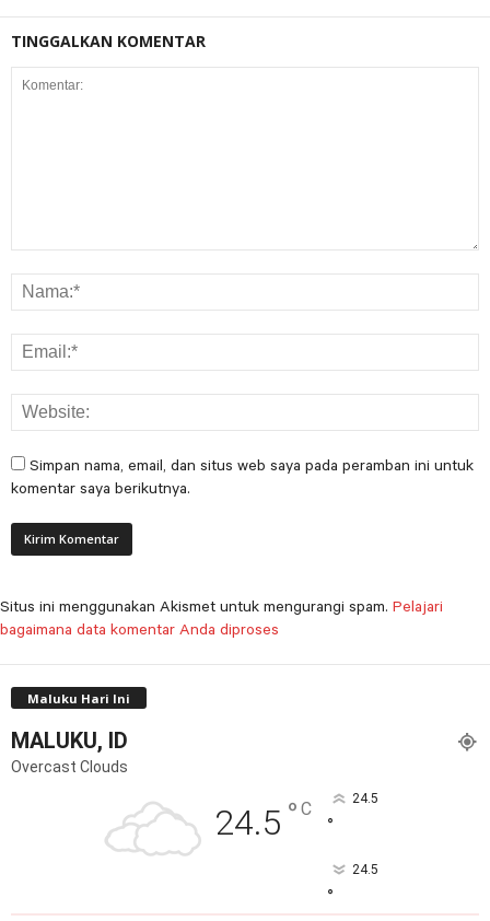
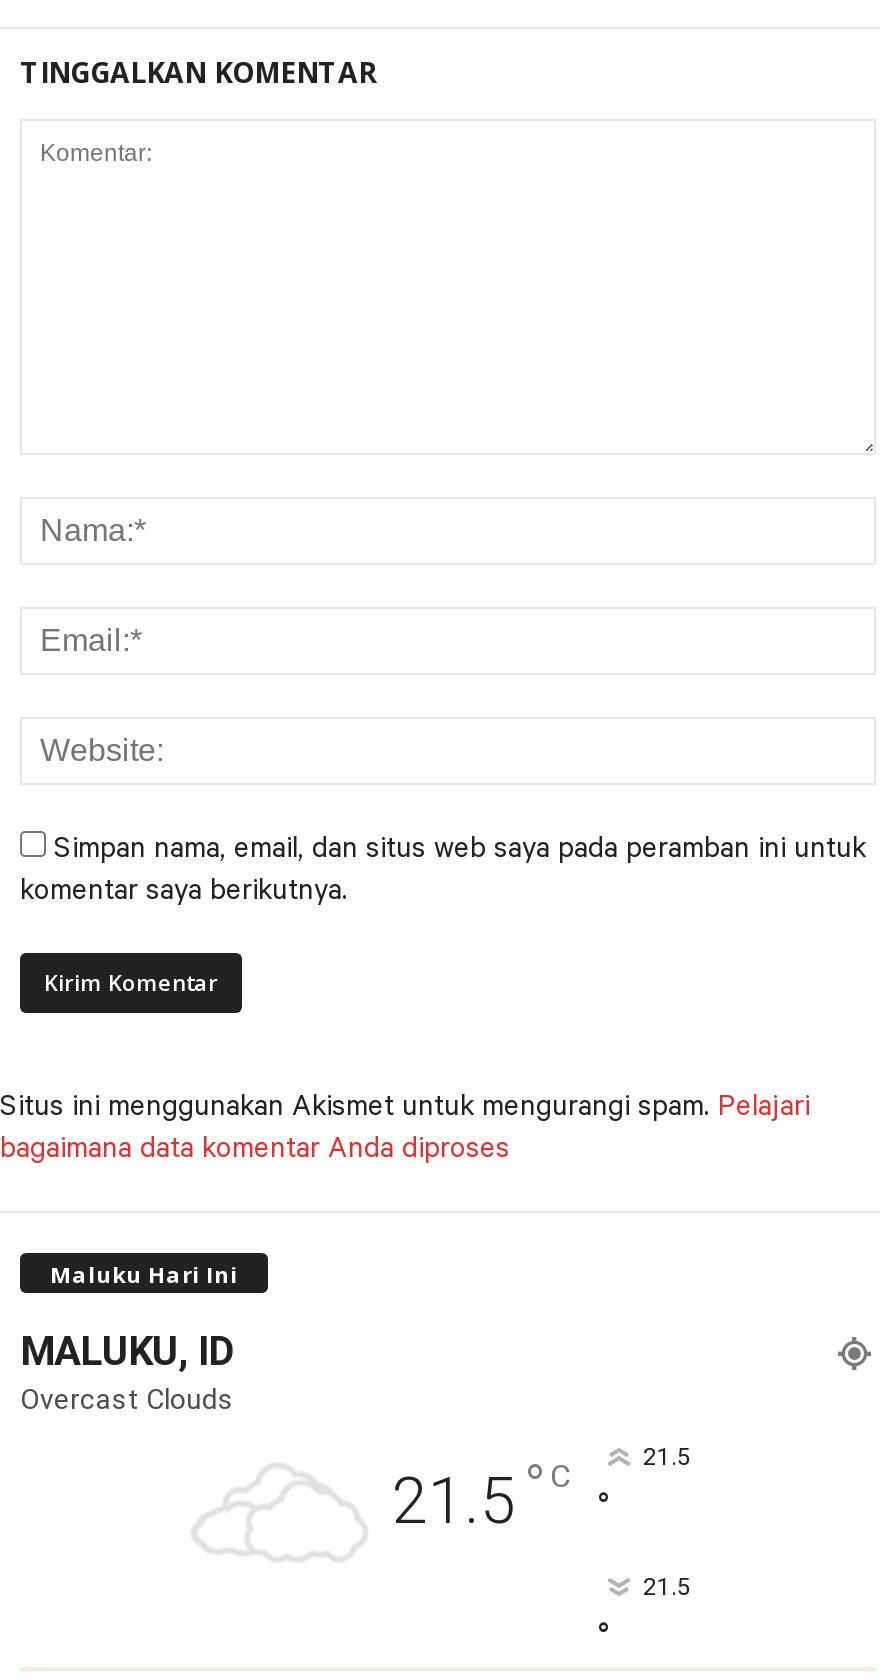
- 24.5 ° C
+ 21.5 ° C

- 24.5
+ 21.5

- 24.5
+ 21.5
